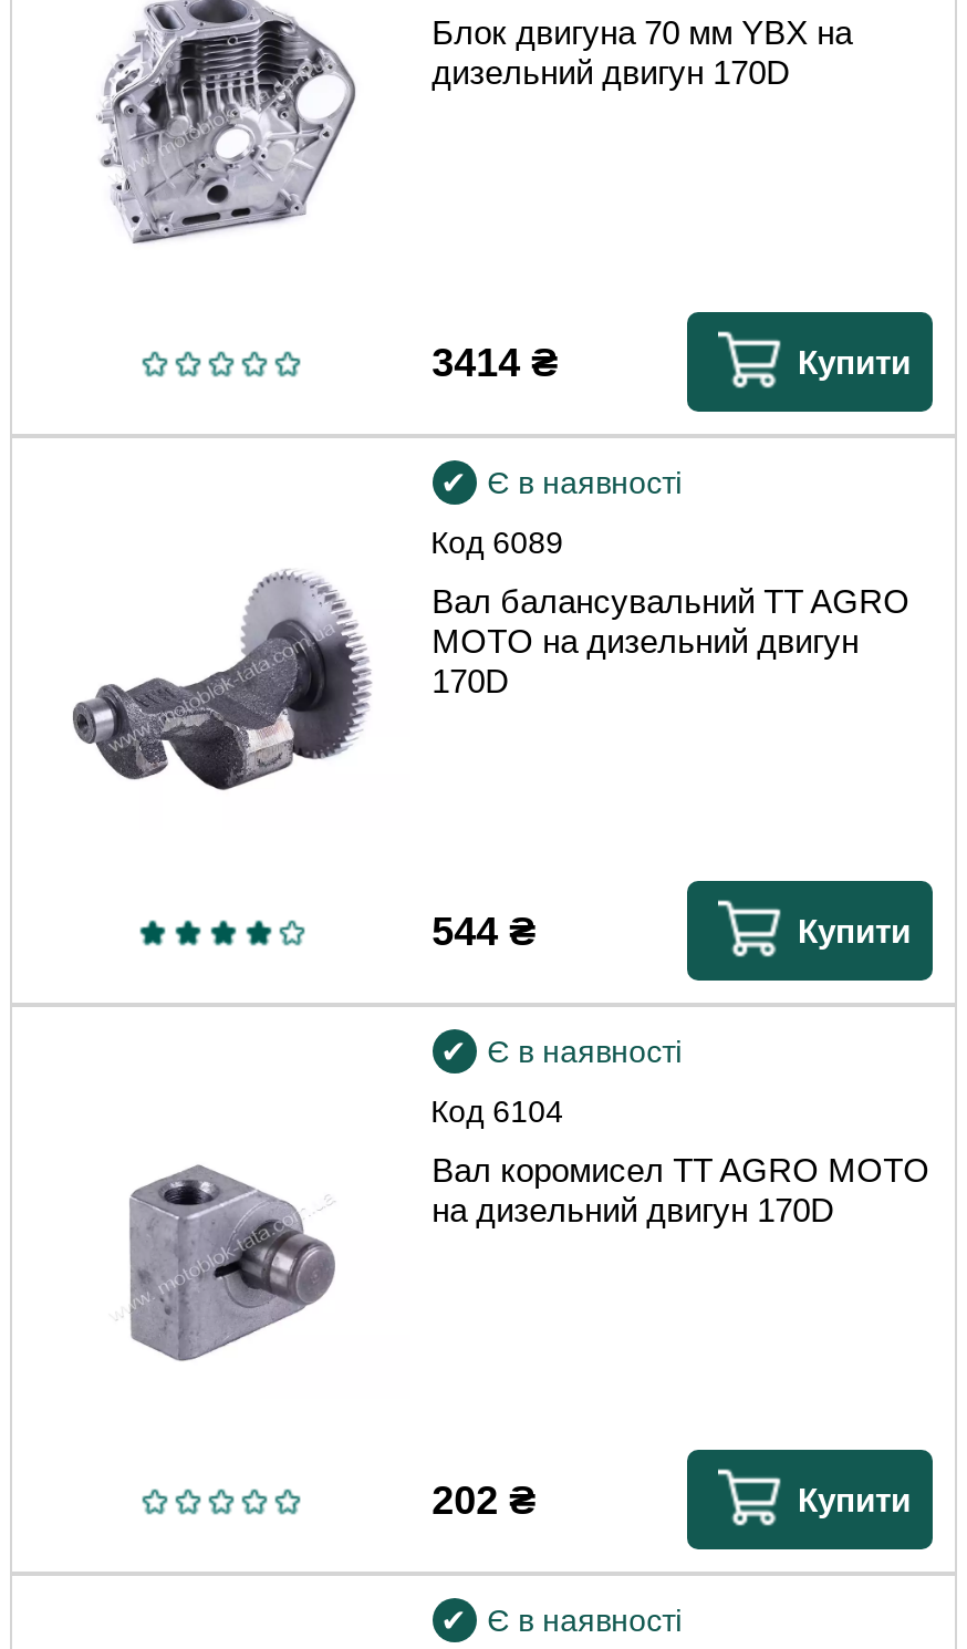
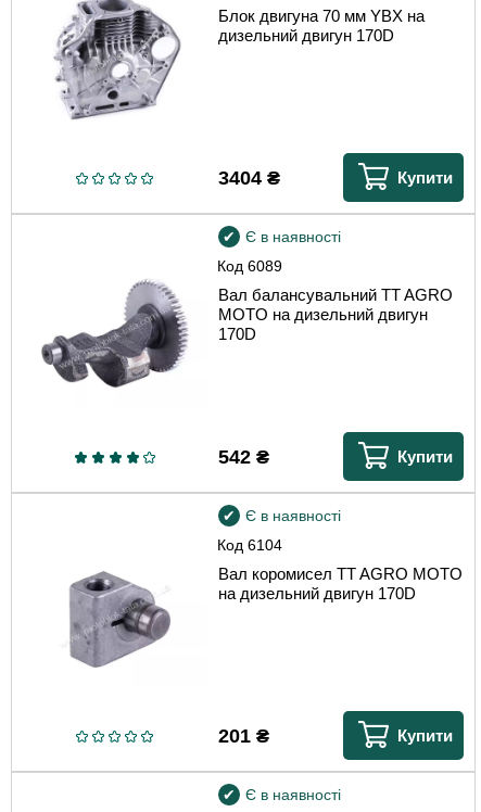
- 3414 ₴
+ 3404 ₴

- 544 ₴
+ 542 ₴

- 202 ₴
+ 201 ₴
